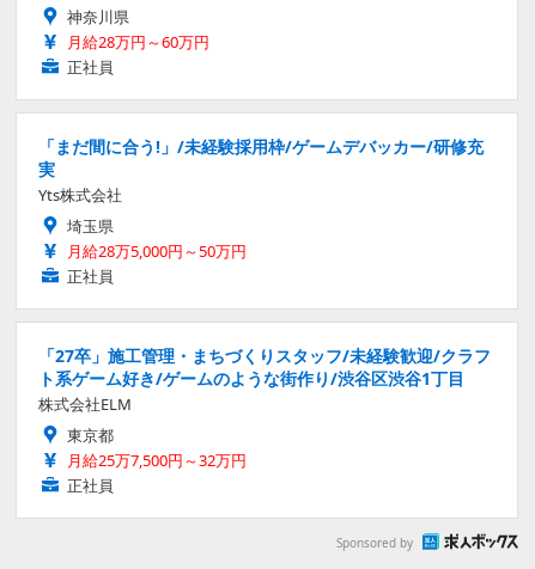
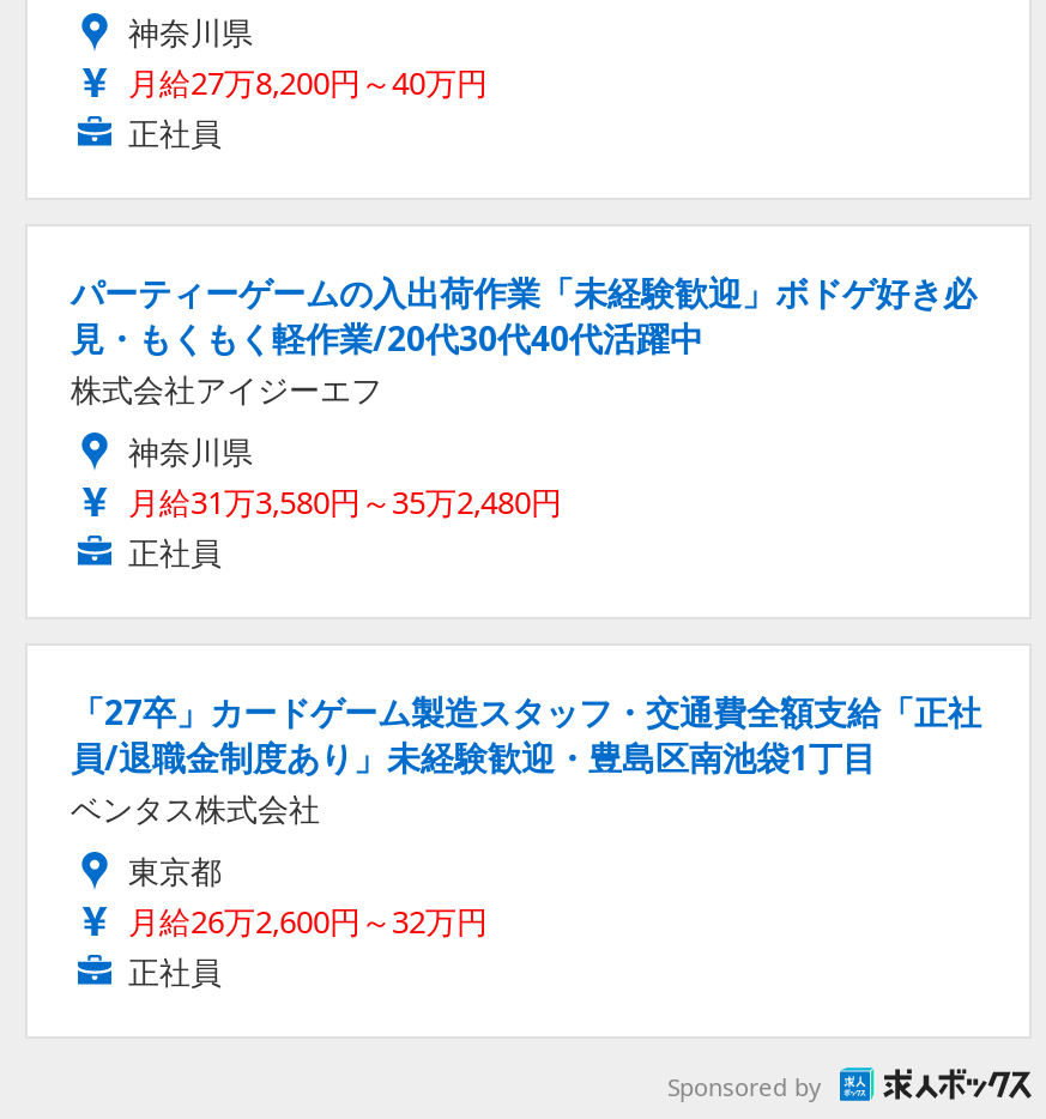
- 月給28万円～60万円
+ 月給27万8,200円～40万円

- 「まだ間に合う!」/未経験採用枠/ゲームデバッカー/研修充
- 実
- Yts株式会社
- 埼玉県
- 月給28万5,000円～50万円
+ パーティーゲームの入出荷作業「未経験歓迎」ボドゲ好き必
+ 見・もくもく軽作業/20代30代40代活躍中
+ 株式会社アイジーエフ
+ 神奈川県
+ 月給31万3,580円～35万2,480円

- 「27卒」施工管理・まちづくりスタッフ/未経験歓迎/クラフ
- ト系ゲーム好き/ゲームのような街作り/渋谷区渋谷1丁目
- 株式会社ELM
+ 「27卒」カードゲーム製造スタッフ・交通費全額支給「正社
+ 員/退職金制度あり」未経験歓迎・豊島区南池袋1丁目
+ ベンタス株式会社

- 月給25万7,500円～32万円
+ 月給26万2,600円～32万円
